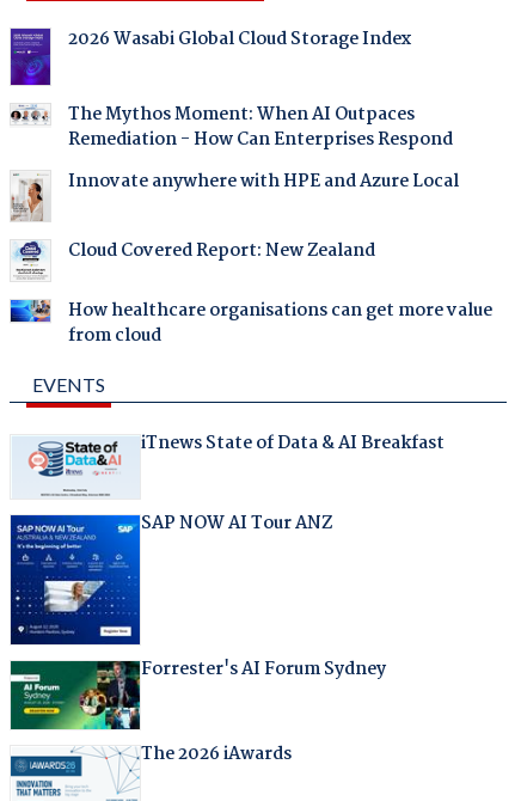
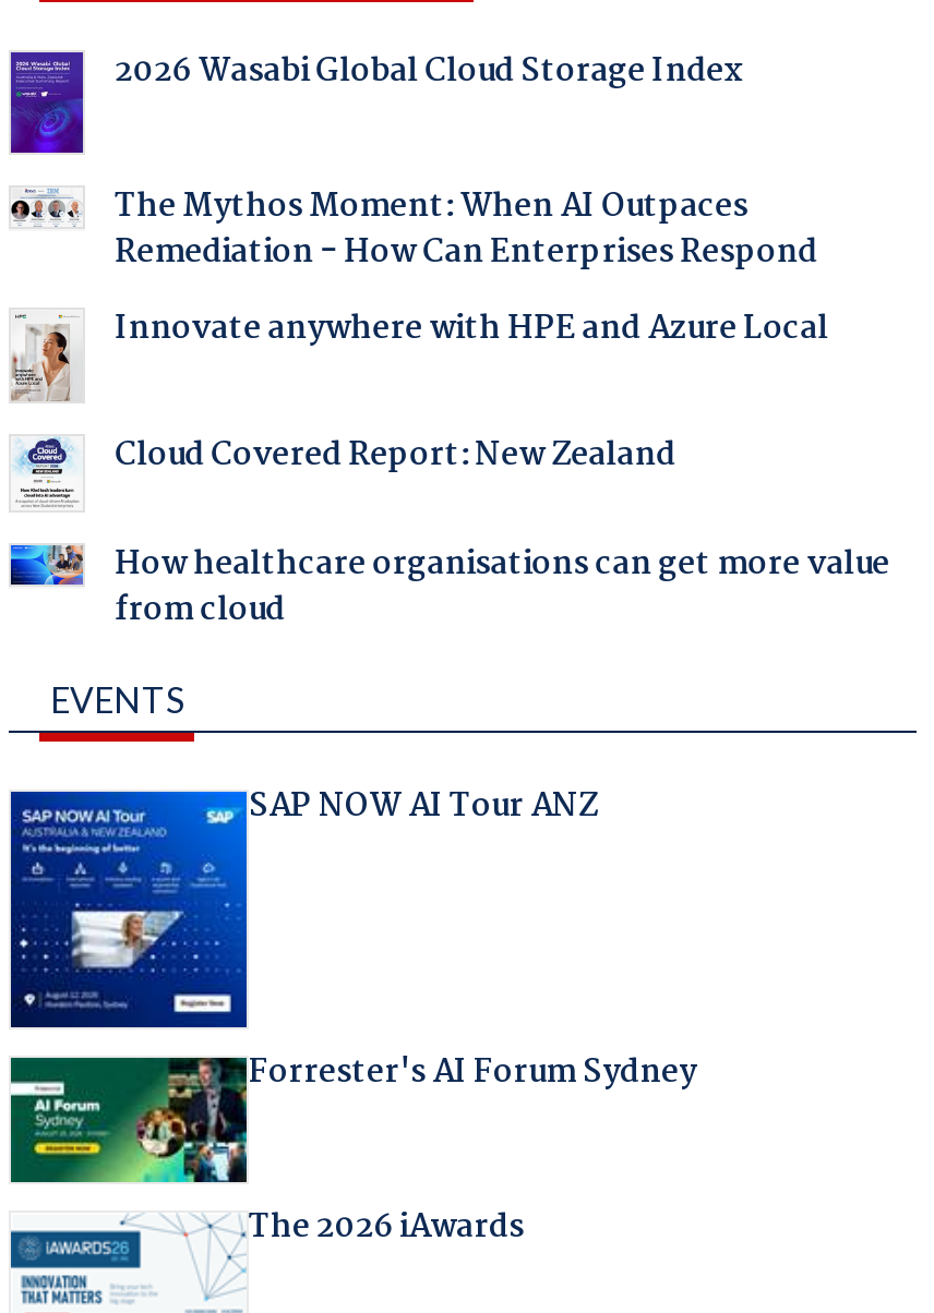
- [image]
- iTnews State of Data & AI Breakfast
